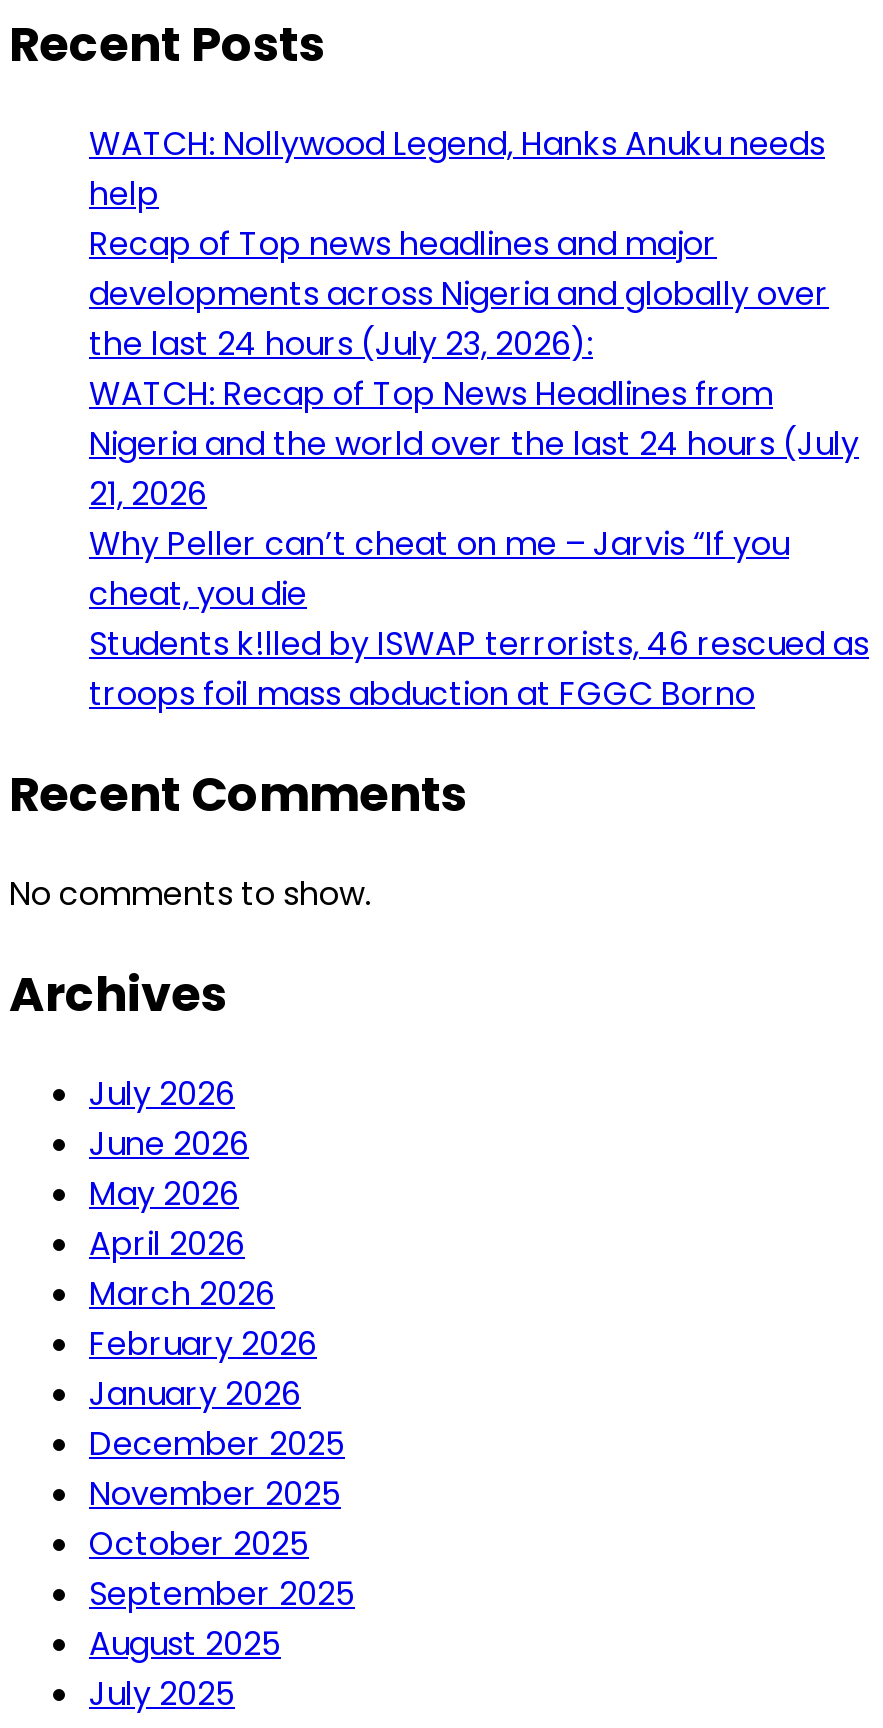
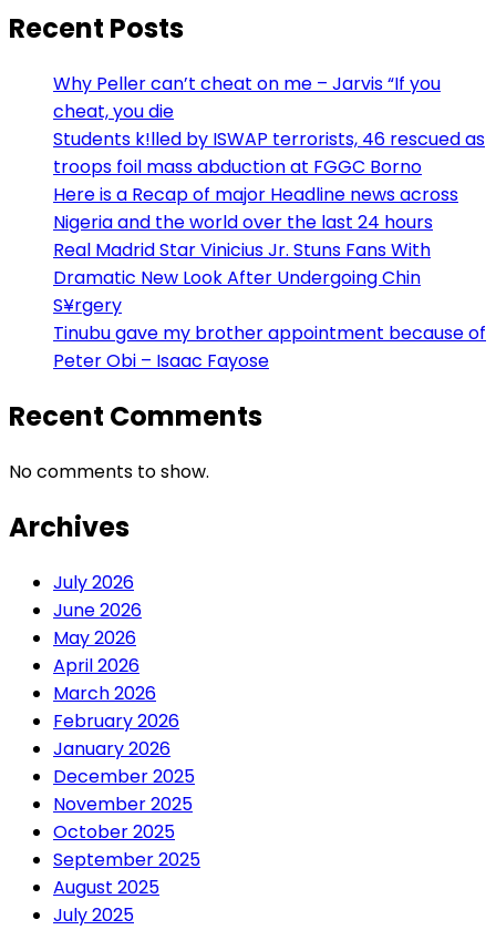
- WATCH: Nollywood Legend, Hanks Anuku needs
- help
- Recap of Top news headlines and major
- developments across Nigeria and globally over
- the last 24 hours (July 23, 2026):
- WATCH: Recap of Top News Headlines from
- Nigeria and the world over the last 24 hours (July
- 21, 2026

moved up: Why Peller can’t cheat on me – Jarvis “If you | cheat, you die | Students k!lled by ISWAP terrorists, 46 rescued as | troops foil mass abduction at FGGC Borno

+ Here is a Recap of major Headline news across
+ Nigeria and the world over the last 24 hours
+ Real Madrid Star Vinicius Jr. Stuns Fans With
+ Dramatic New Look After Undergoing Chin
+ S¥rgery
+ Tinubu gave my brother appointment because of
+ Peter Obi – Isaac Fayose
